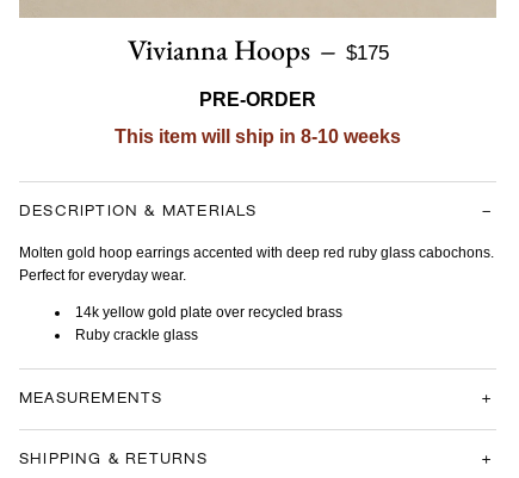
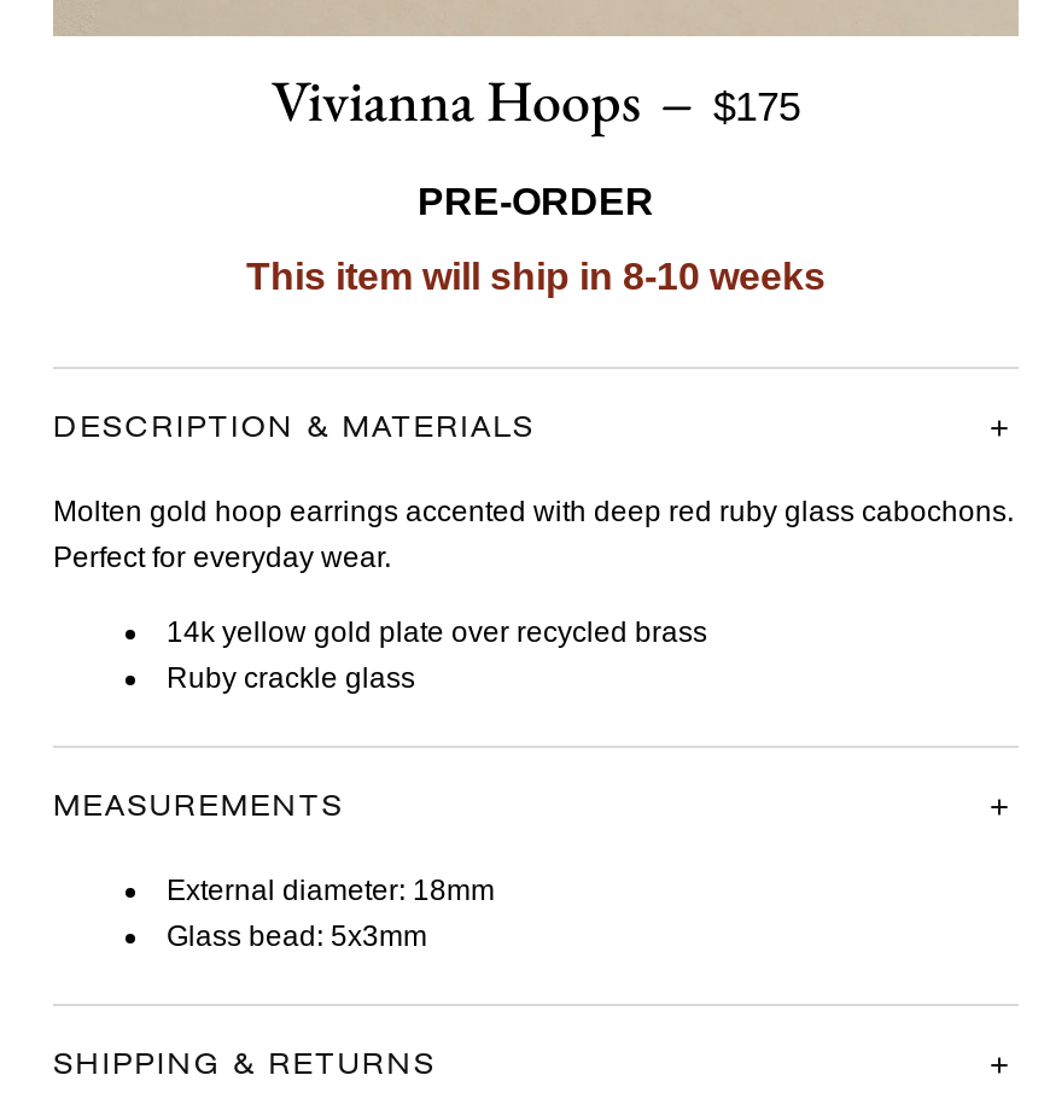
+ External diameter: 18mm
+ Glass bead: 5x3mm
